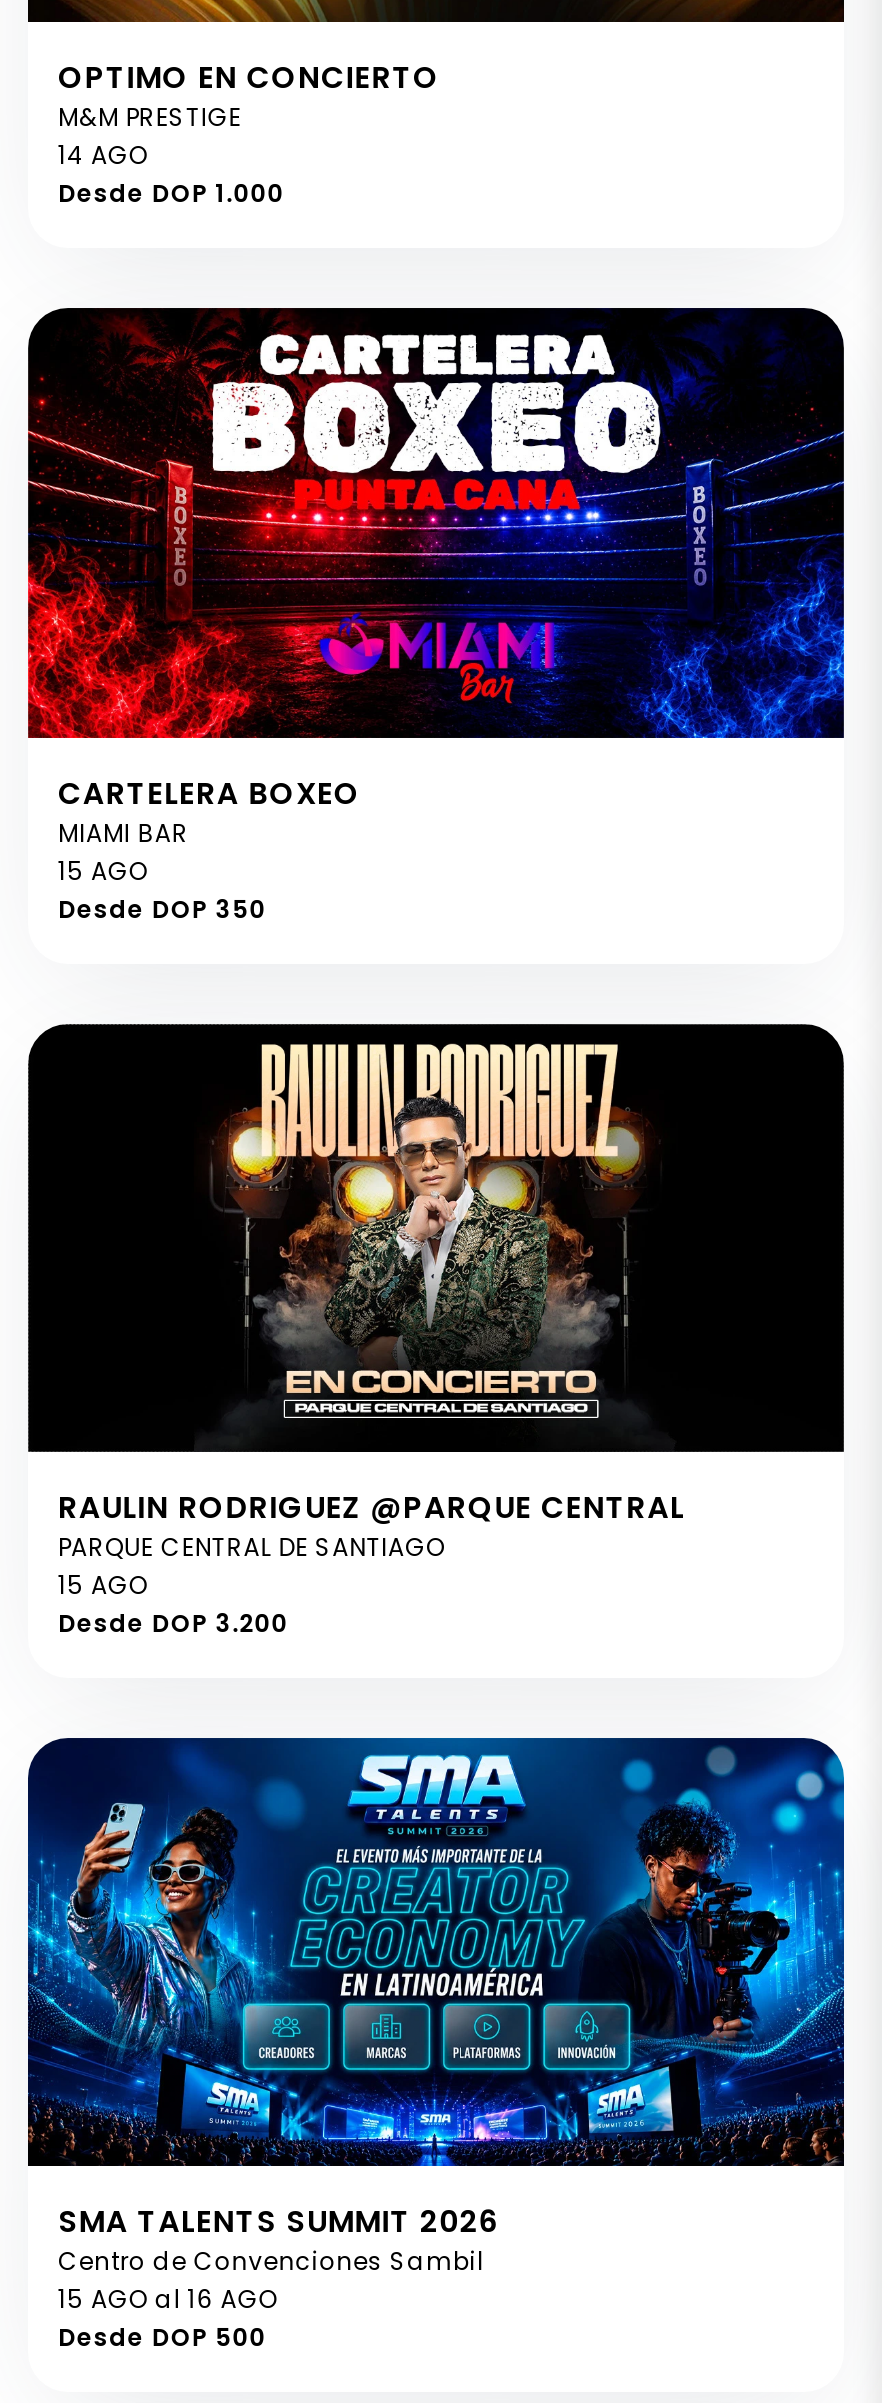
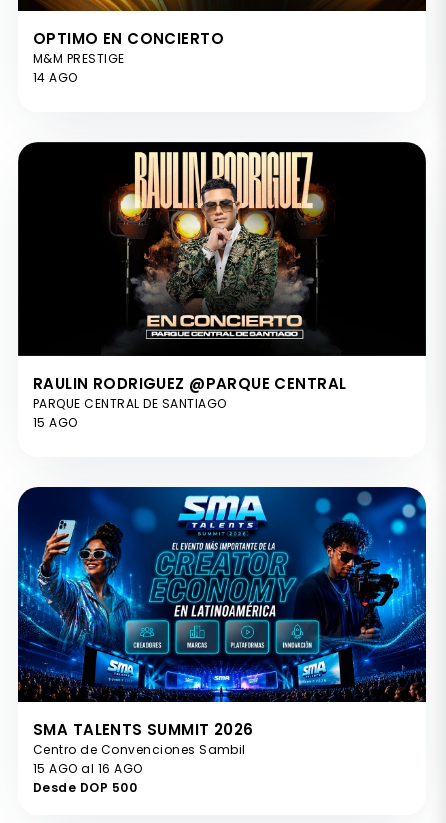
- Desde DOP 1.000

- [image]
- CARTELERA BOXEO
- MIAMI BAR
- 15 AGO
- Desde DOP 350

- Desde DOP 3.200
